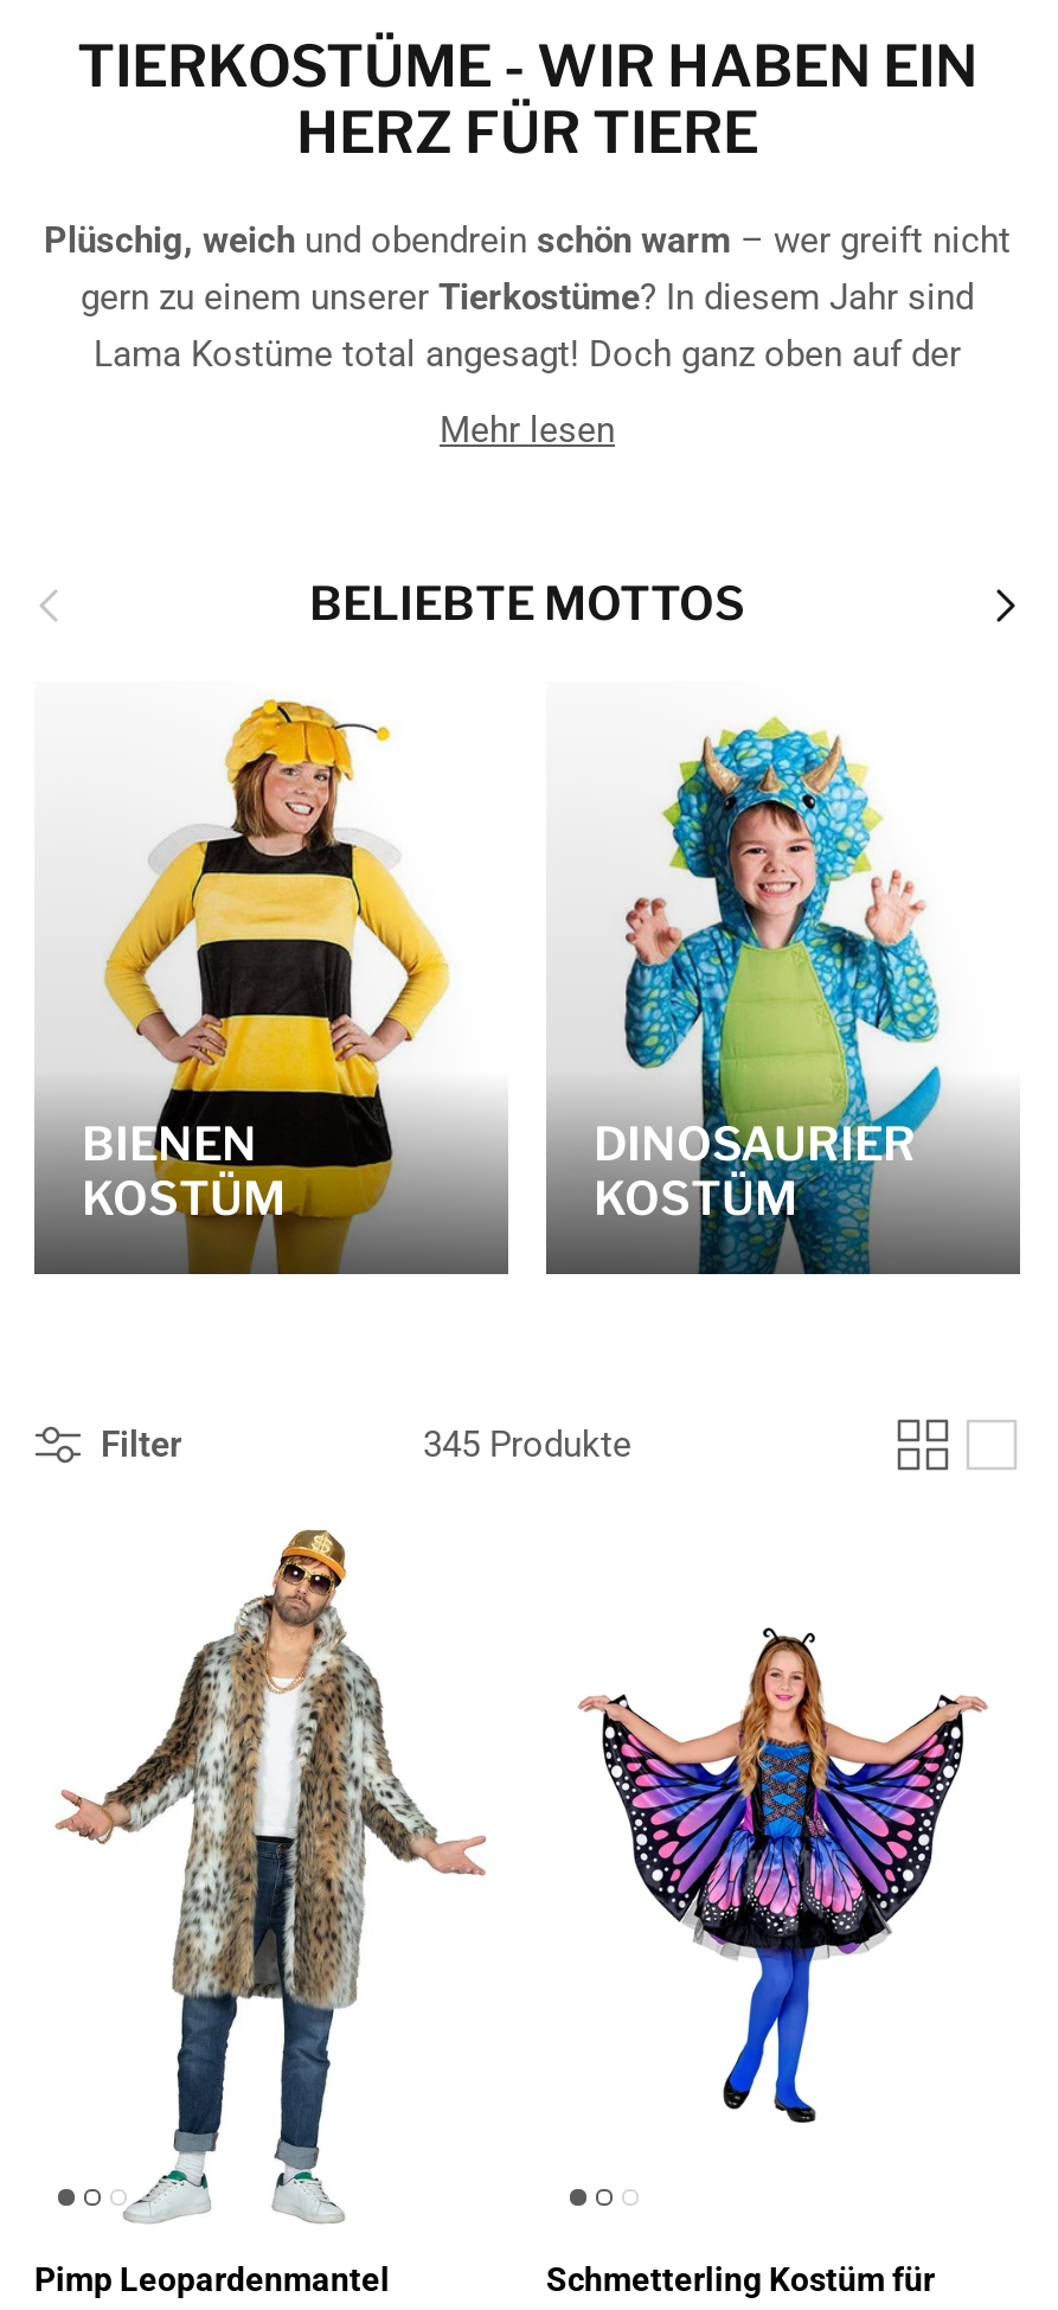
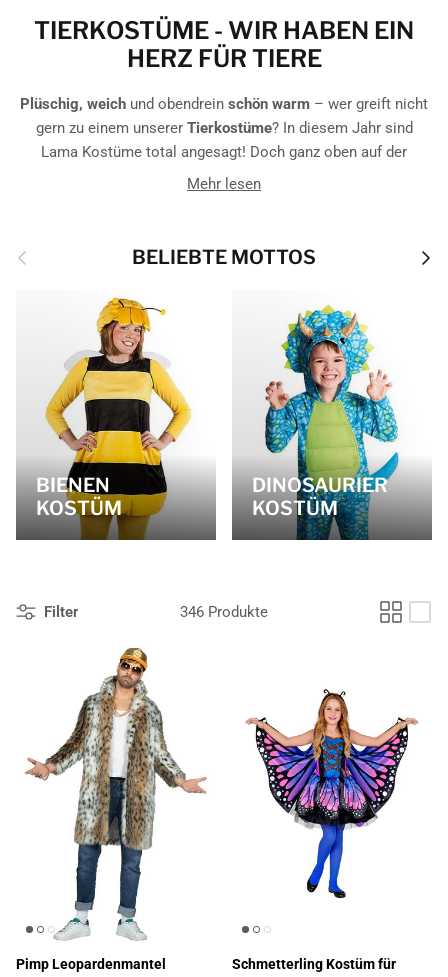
- 345 Produkte
+ 346 Produkte
